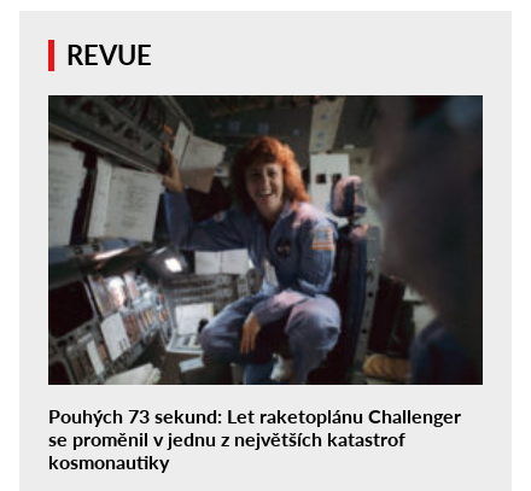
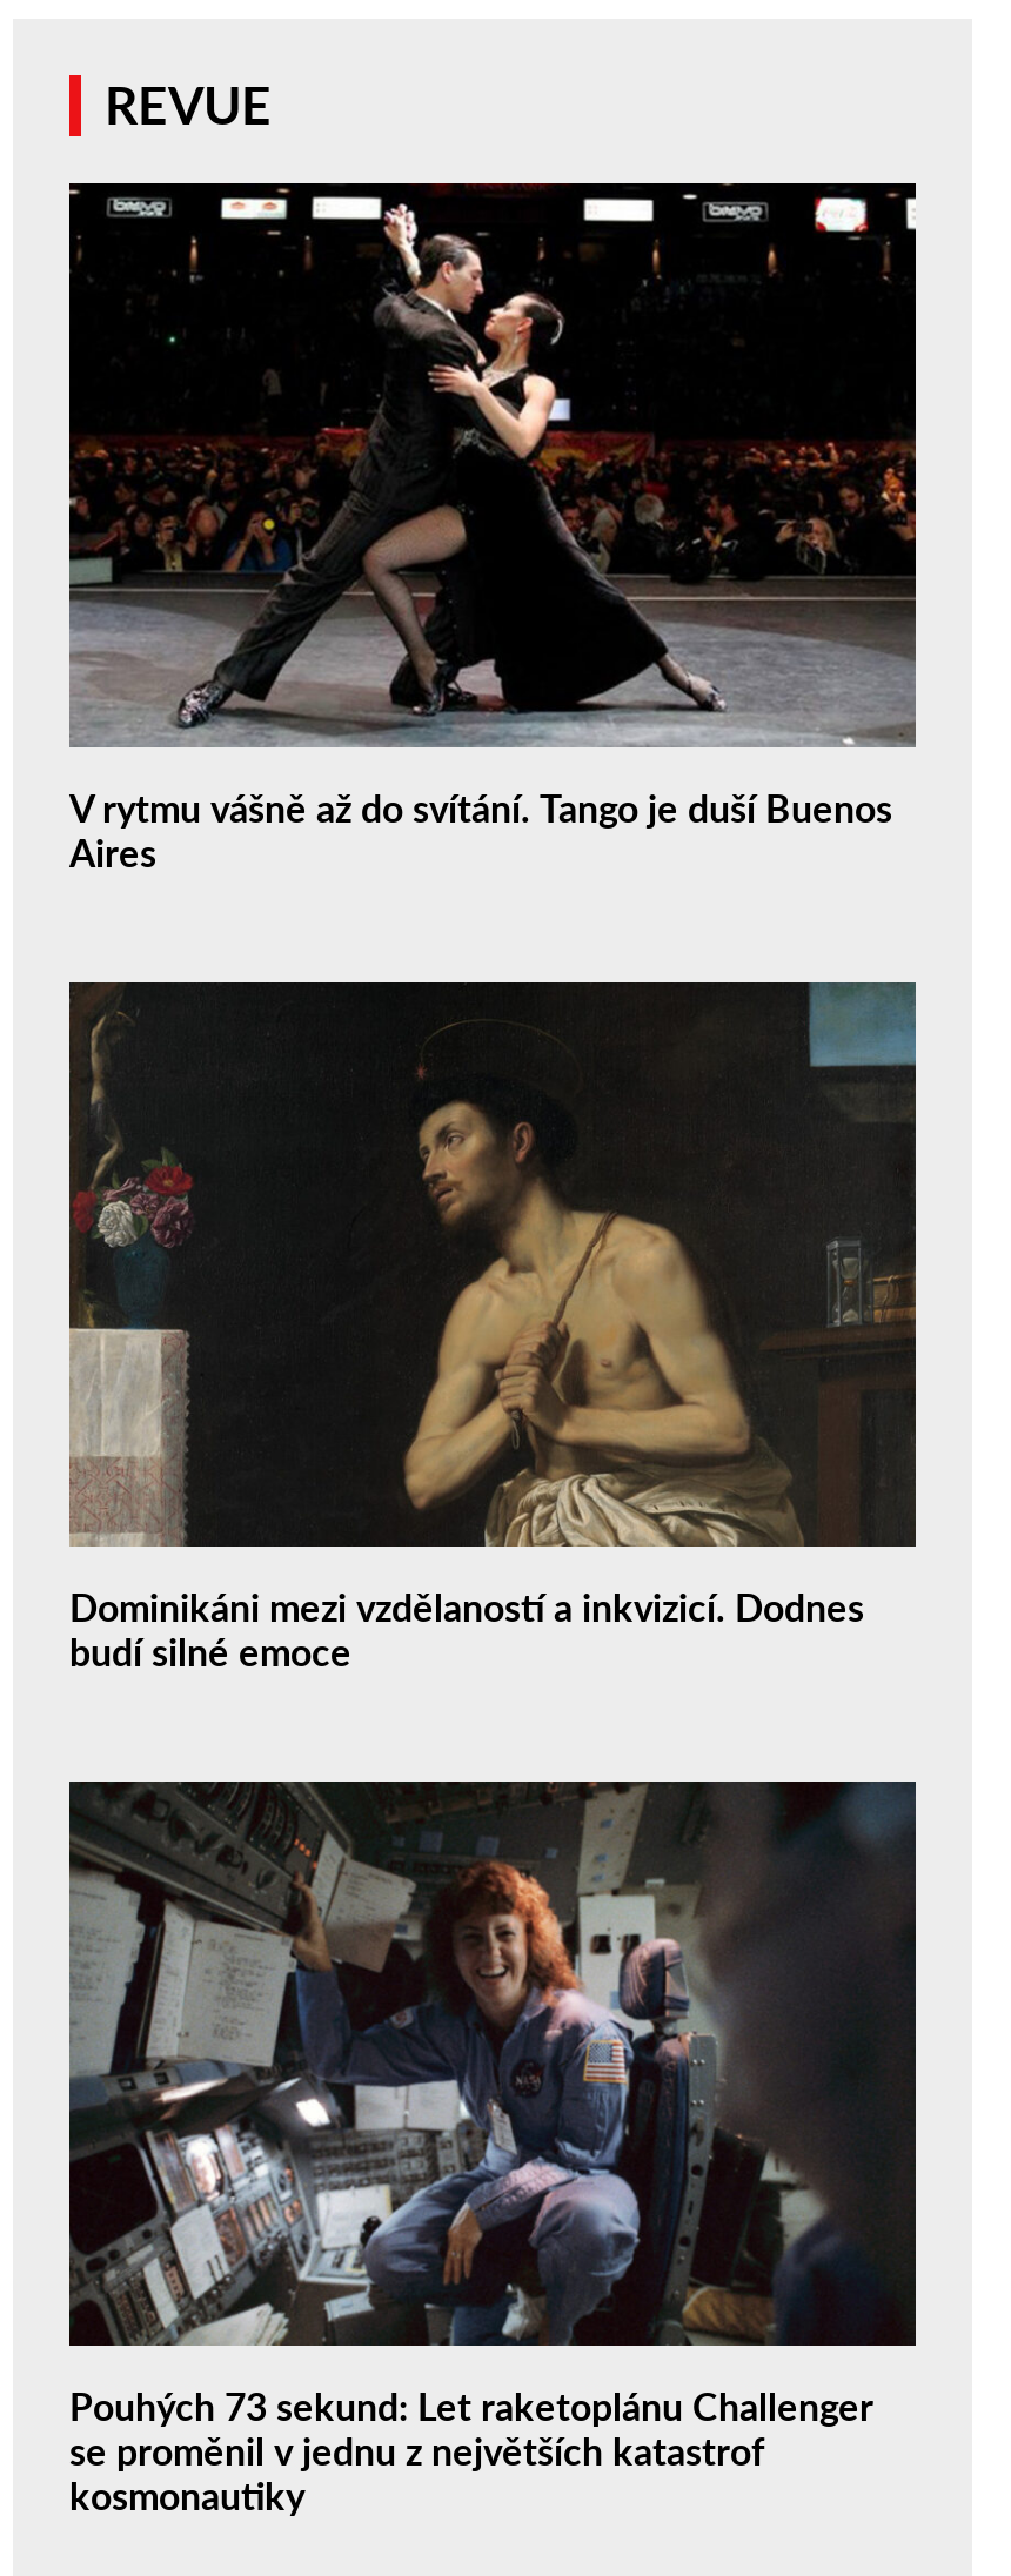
+ [image]
+ Dominikáni mezi vzdělaností a inkvizicí. Dodnes
+ budí silné emoce

+ [image]
+ V rytmu vášně až do svítání. Tango je duší Buenos
+ Aires
